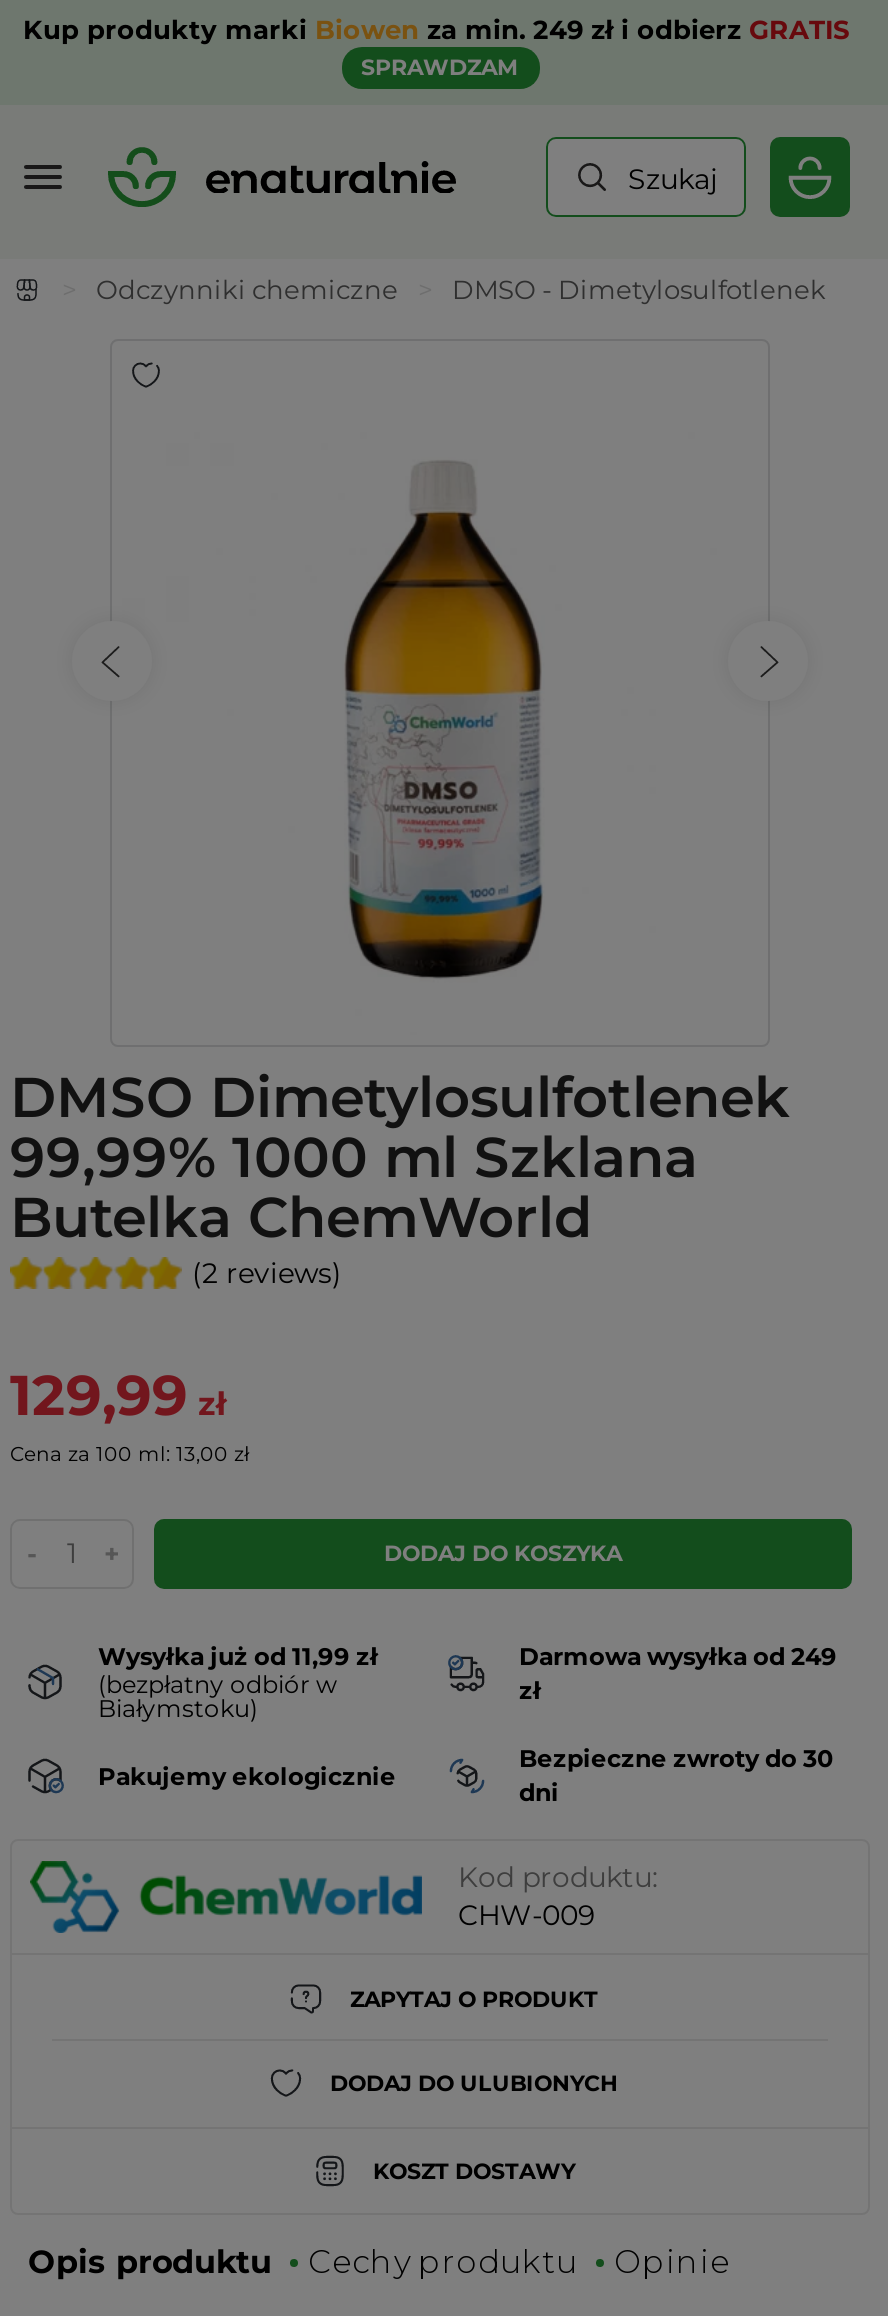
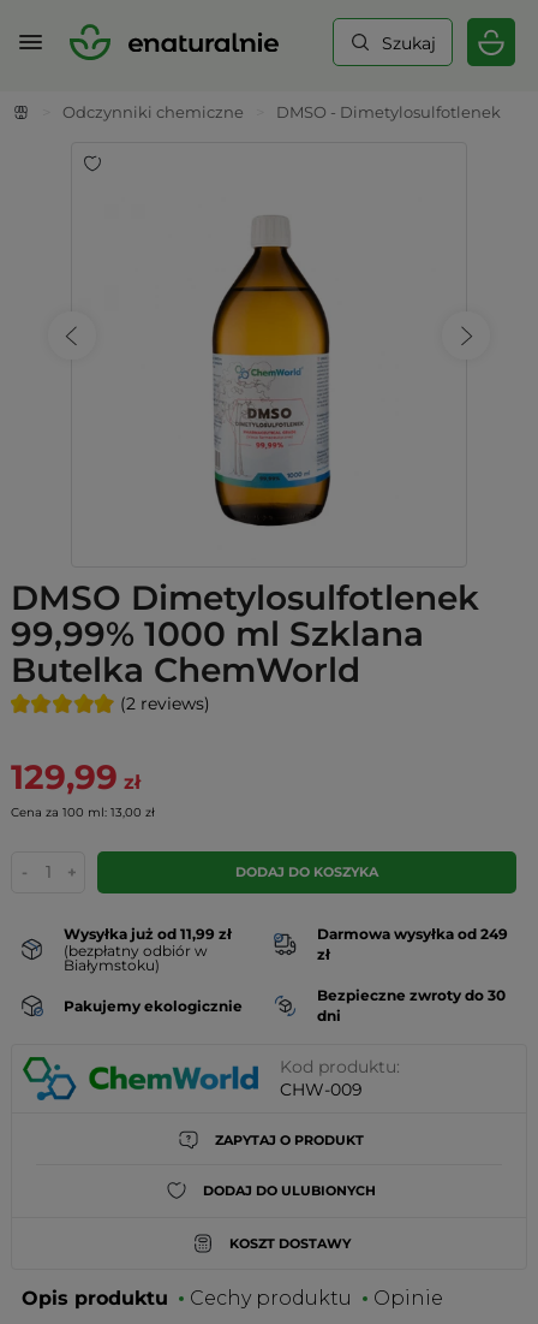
- Kup produkty marki Biowen za min. 249 zł i odbierz GRATIS
- SPRAWDZAM
